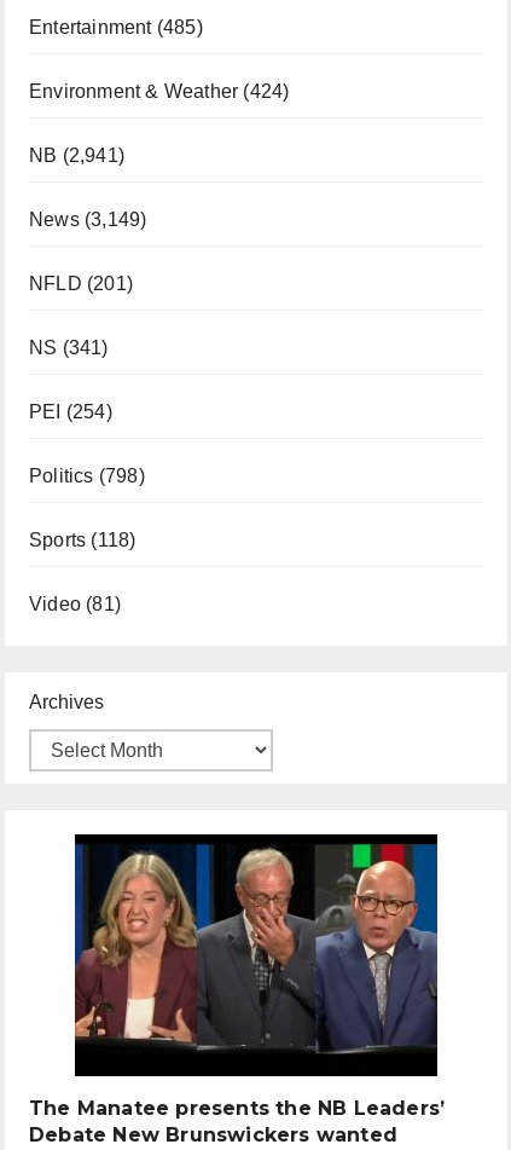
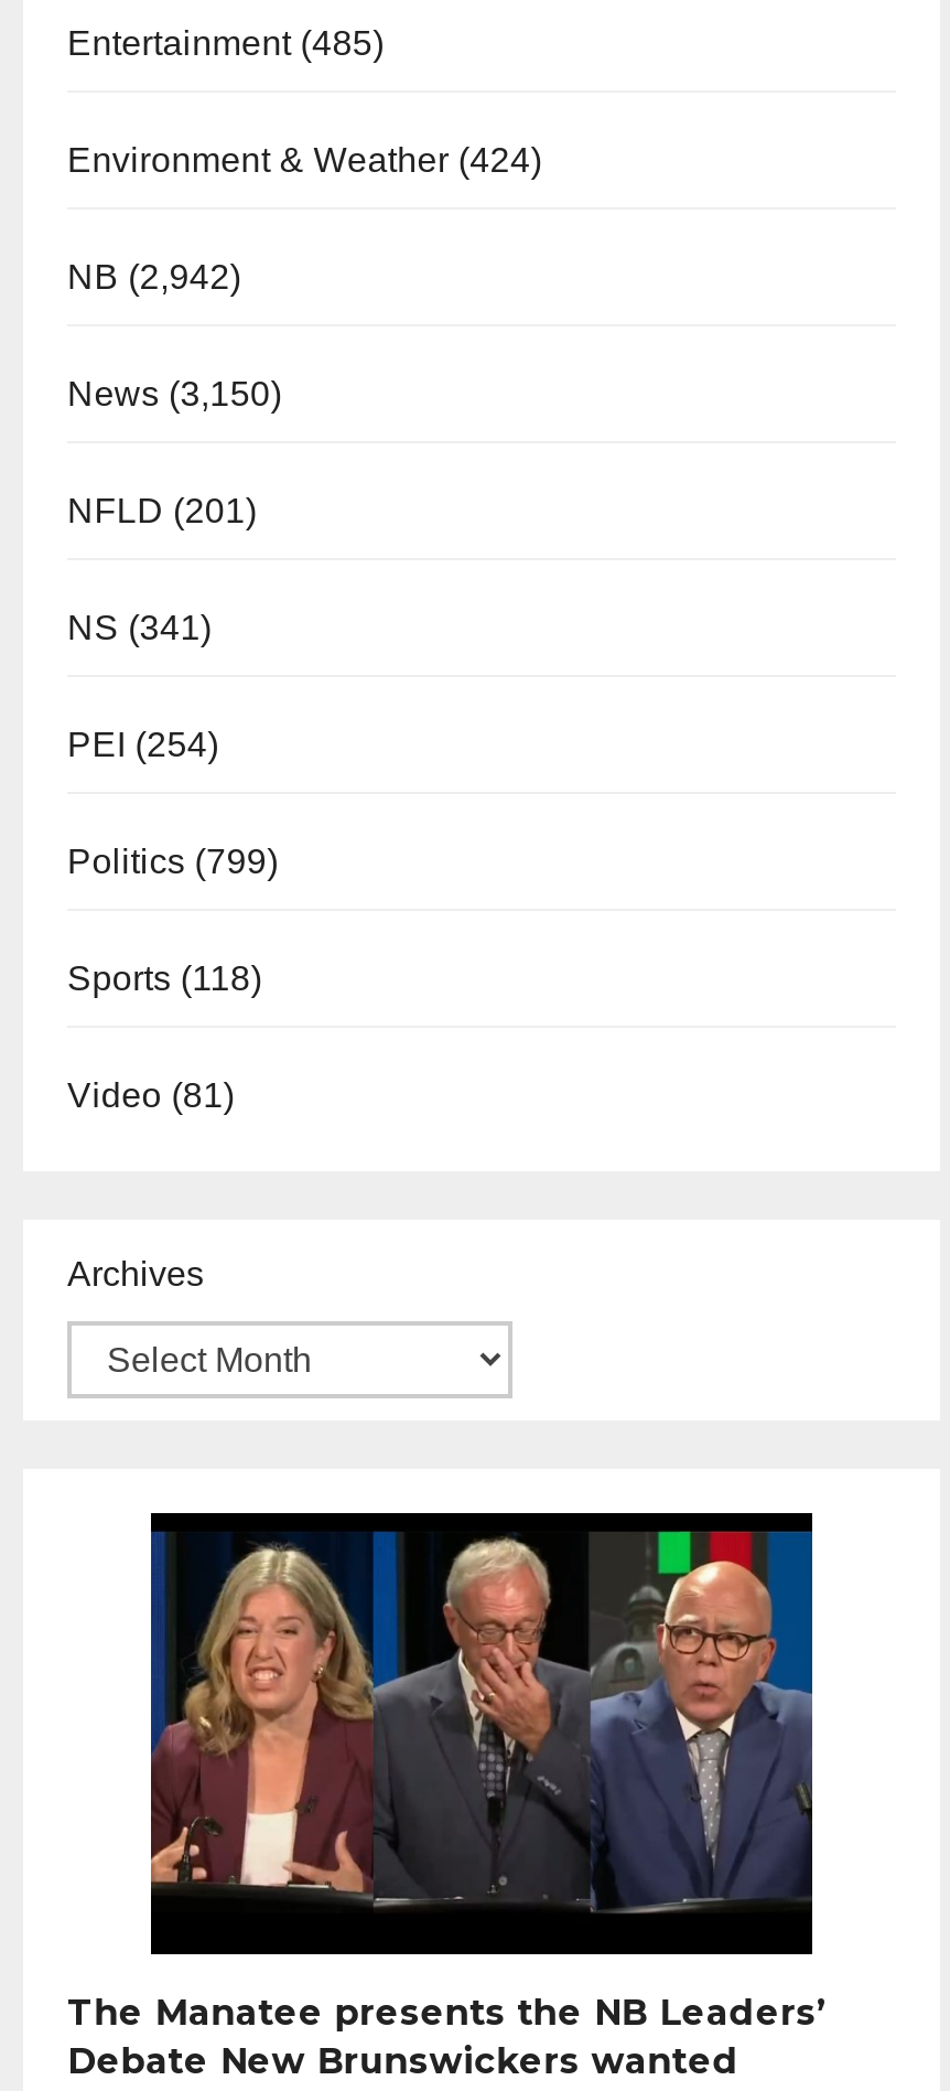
- NB (2,941)
+ NB (2,942)

- News (3,149)
+ News (3,150)

- Politics (798)
+ Politics (799)
